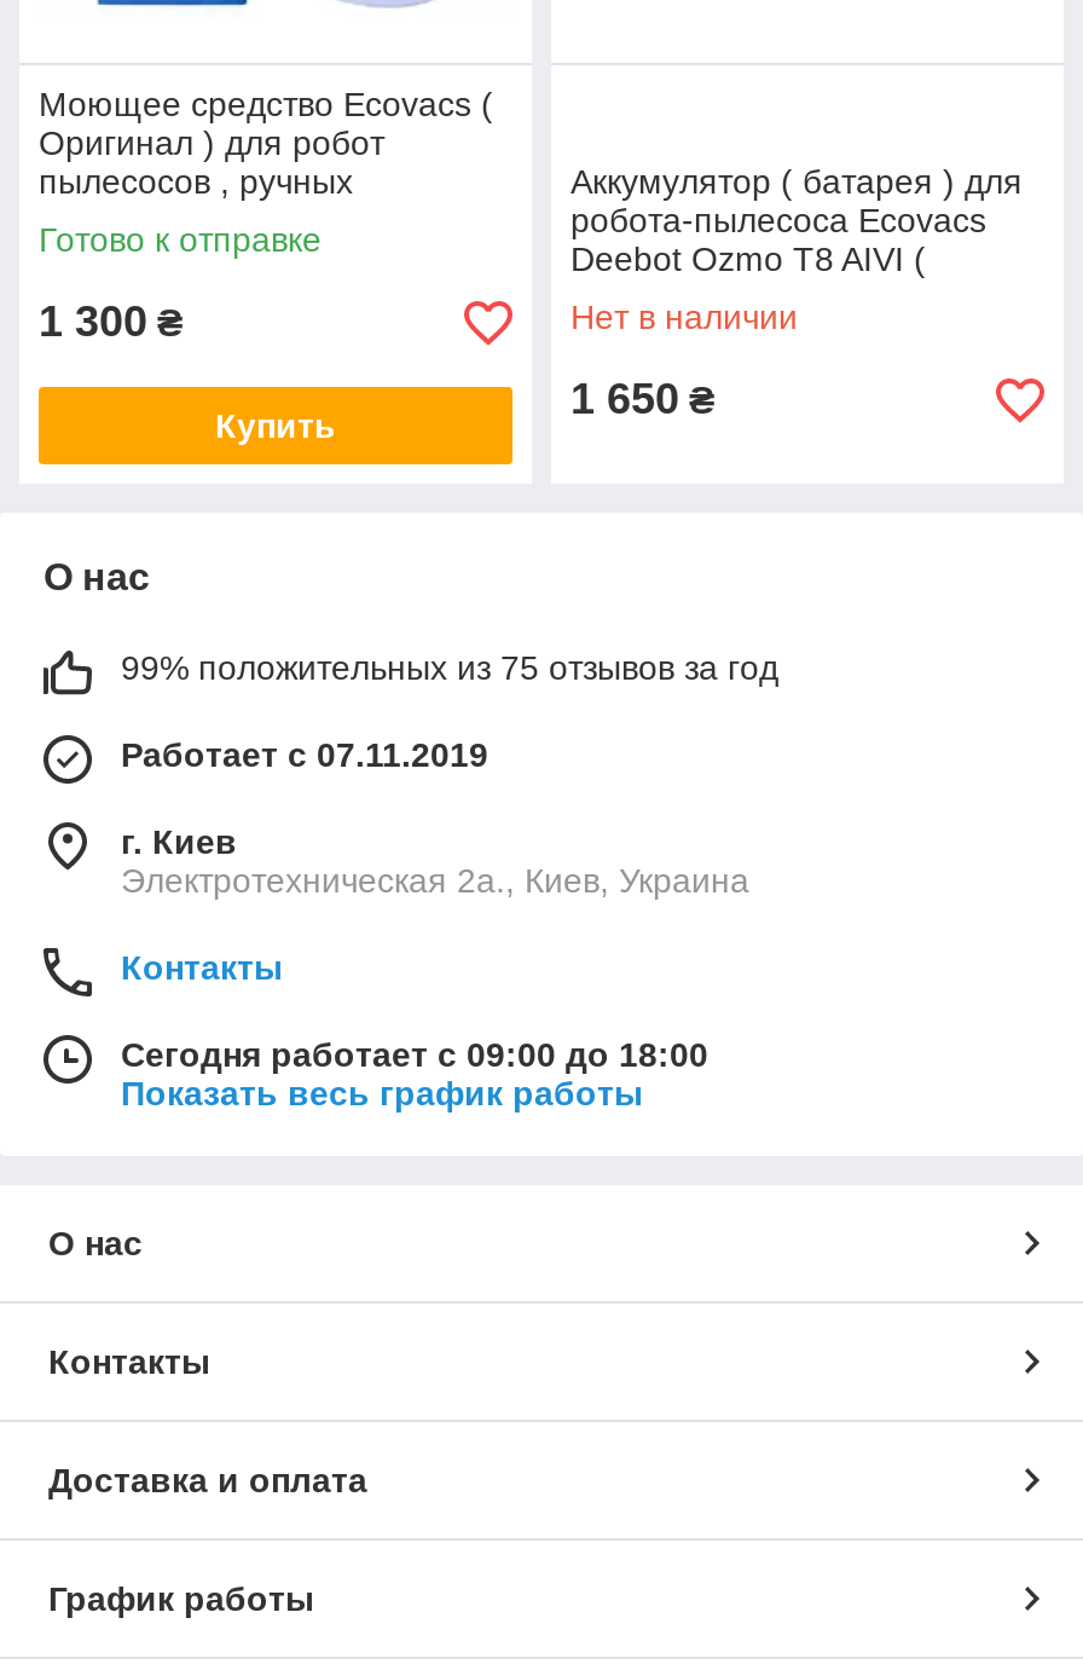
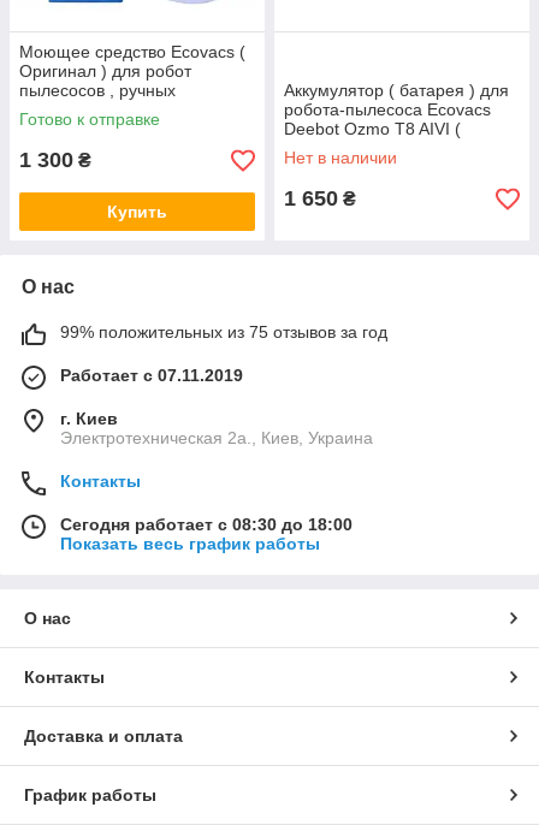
- Сегодня работает с 09:00 до 18:00
+ Сегодня работает с 08:30 до 18:00
